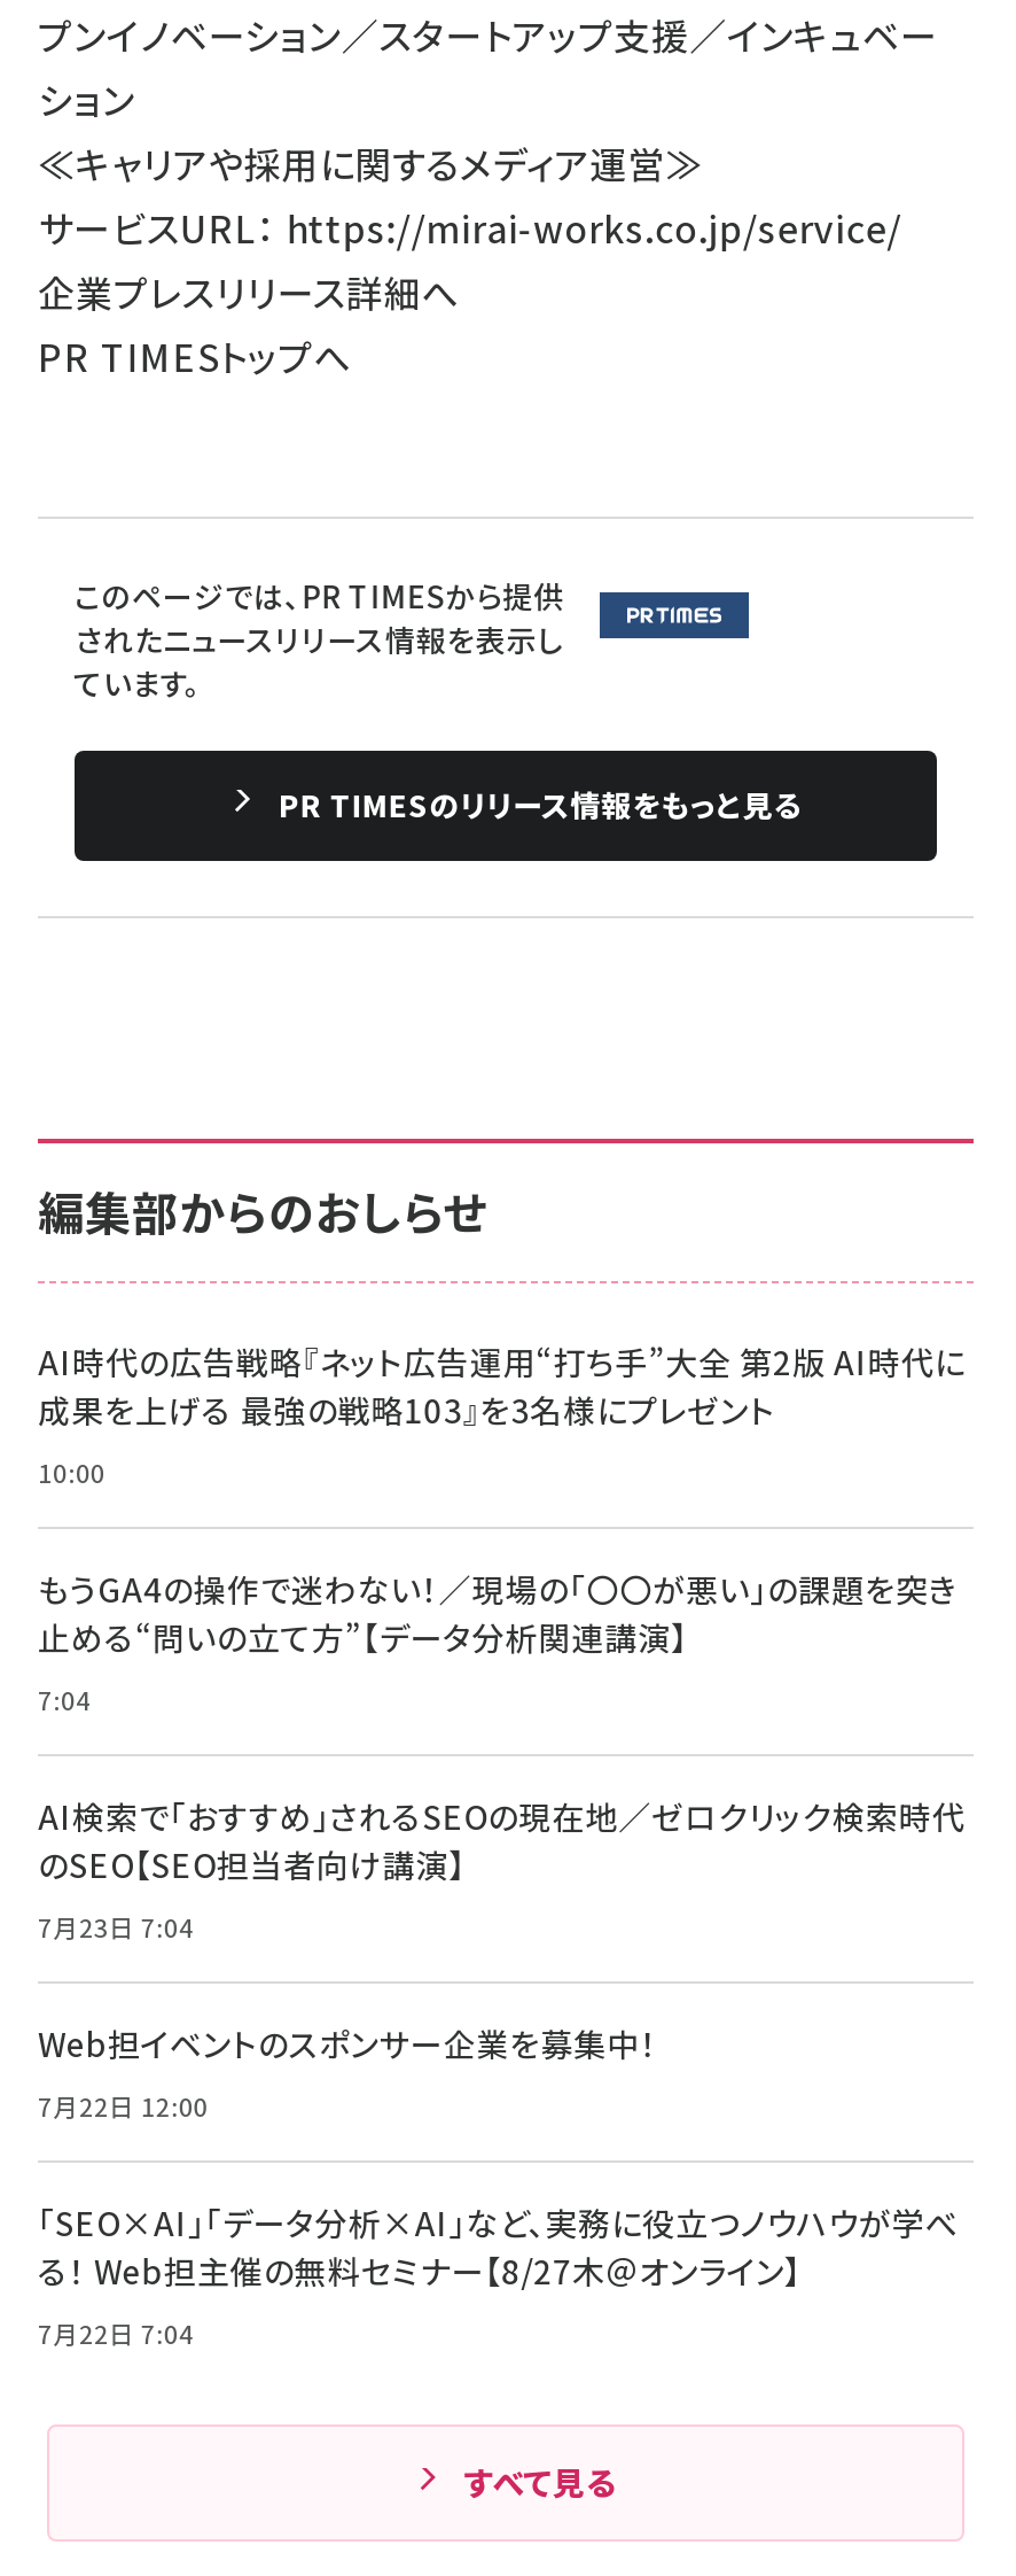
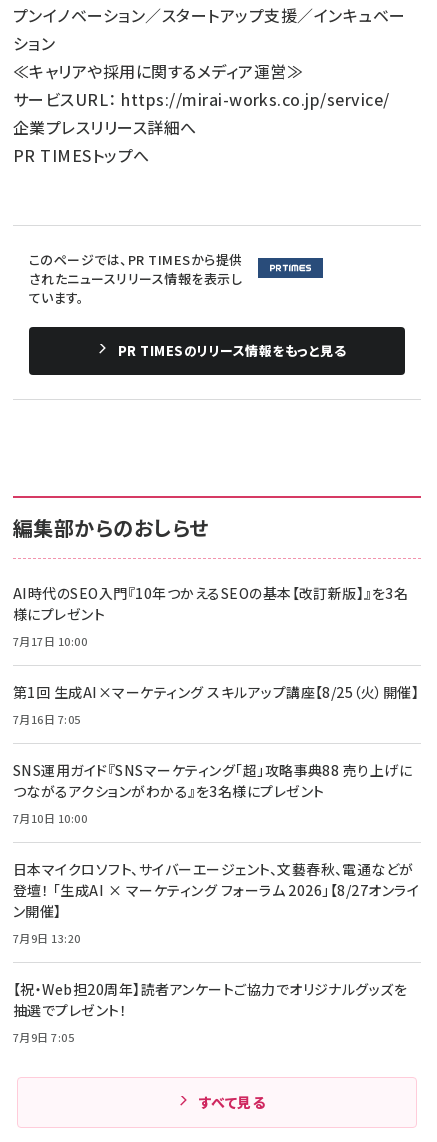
- AI時代の広告戦略『ネット広告運用“打ち手”大全 第2版 AI時代に
- 成果を上げる 最強の戦略103』を3名様にプレゼント
- 10:00
+ AI時代のSEO入門『10年つかえるSEOの基本【改訂新版】』を3名
+ 様にプレゼント
+ 7月17日 10:00

- もうGA4の操作で迷わない！／現場の「〇〇が悪い」の課題を突き
- 止める“問いの立て方”【データ分析関連講演】
- 7:04
+ 第1回 生成AI×マーケティング スキルアップ講座【8/25（火）開催】
+ 7月16日 7:05

- AI検索で「おすすめ」されるSEOの現在地／ゼロクリック検索時代
- のSEO【SEO担当者向け講演】
- 7月23日 7:04
+ SNS運用ガイド『SNSマーケティング「超」攻略事典88 売り上げに
+ つながるアクションがわかる』を3名様にプレゼント
+ 7月10日 10:00

- Web担イベントのスポンサー企業を募集中！
- 7月22日 12:00
+ 日本マイクロソフト、サイバーエージェント、文藝春秋、電通などが
+ 登壇！ 「生成AI × マーケティング フォーラム 2026」【8/27オンライ
+ ン開催】
+ 7月9日 13:20

- 「SEO×AI」「データ分析×AI」など、実務に役立つノウハウが学べ
- る！ Web担主催の無料セミナー【8/27木＠オンライン】
- 7月22日 7:04
+ 【祝・Web担20周年】読者アンケートご協力でオリジナルグッズを
+ 抽選でプレゼント！
+ 7月9日 7:05
